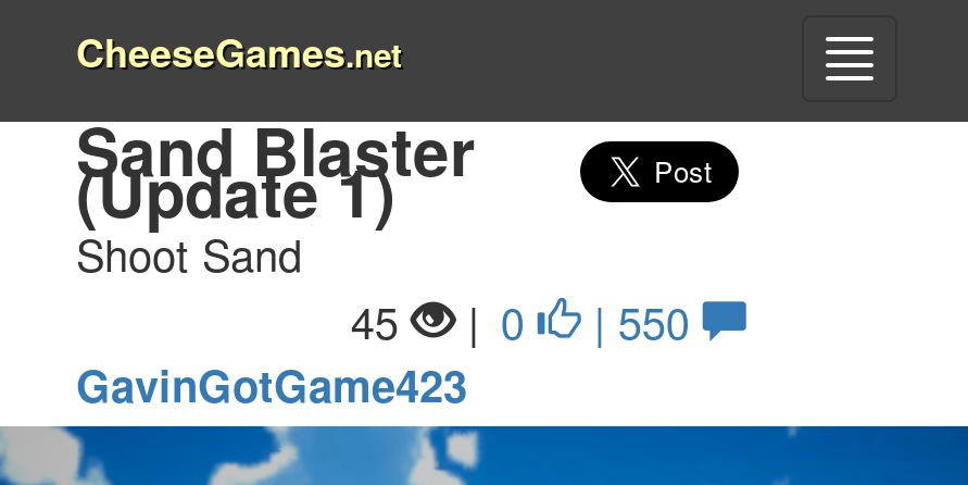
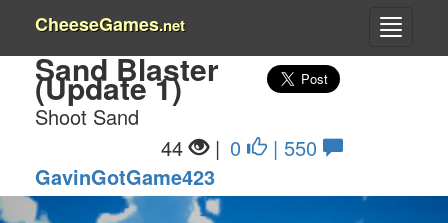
- 45
+ 44
